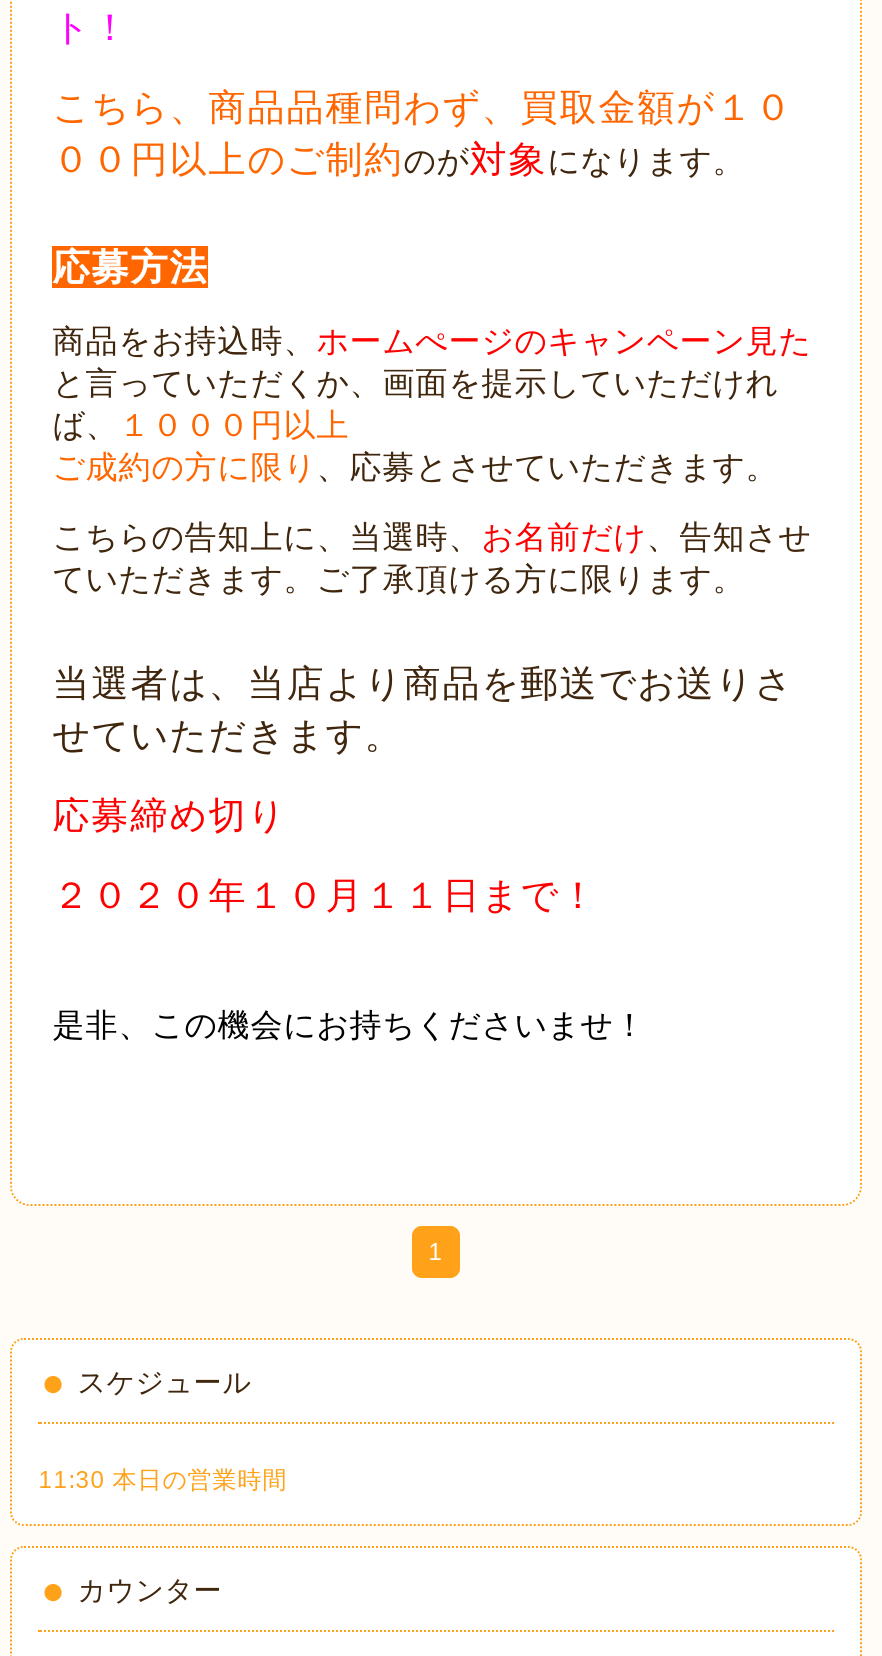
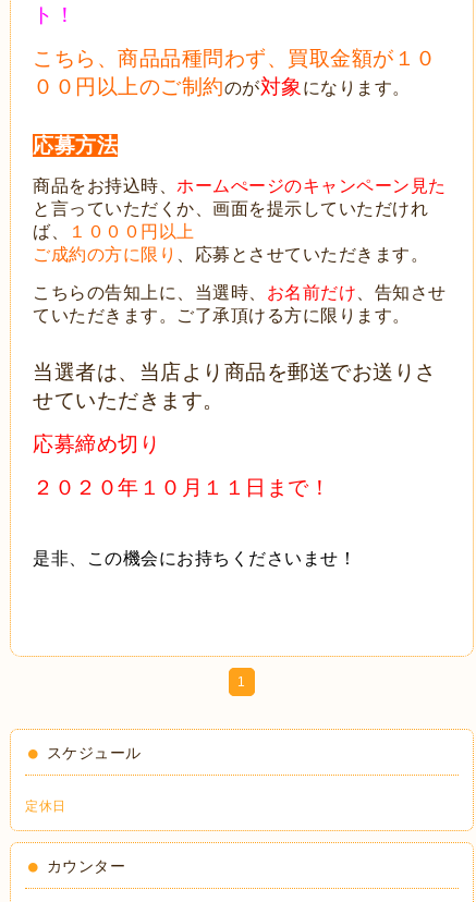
- 11:30 本日の営業時間
+ 定休日
